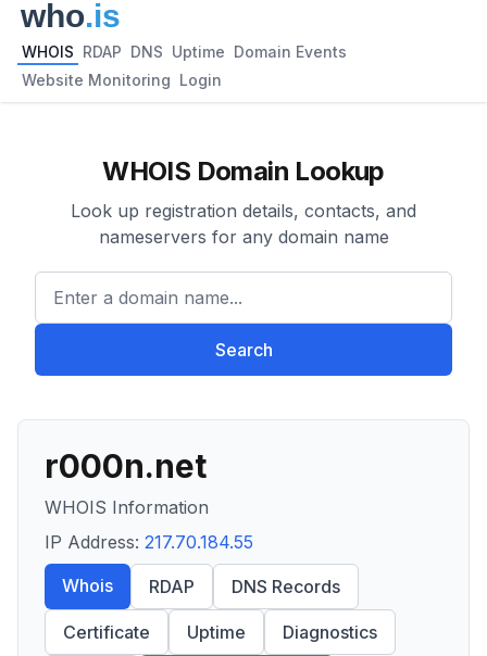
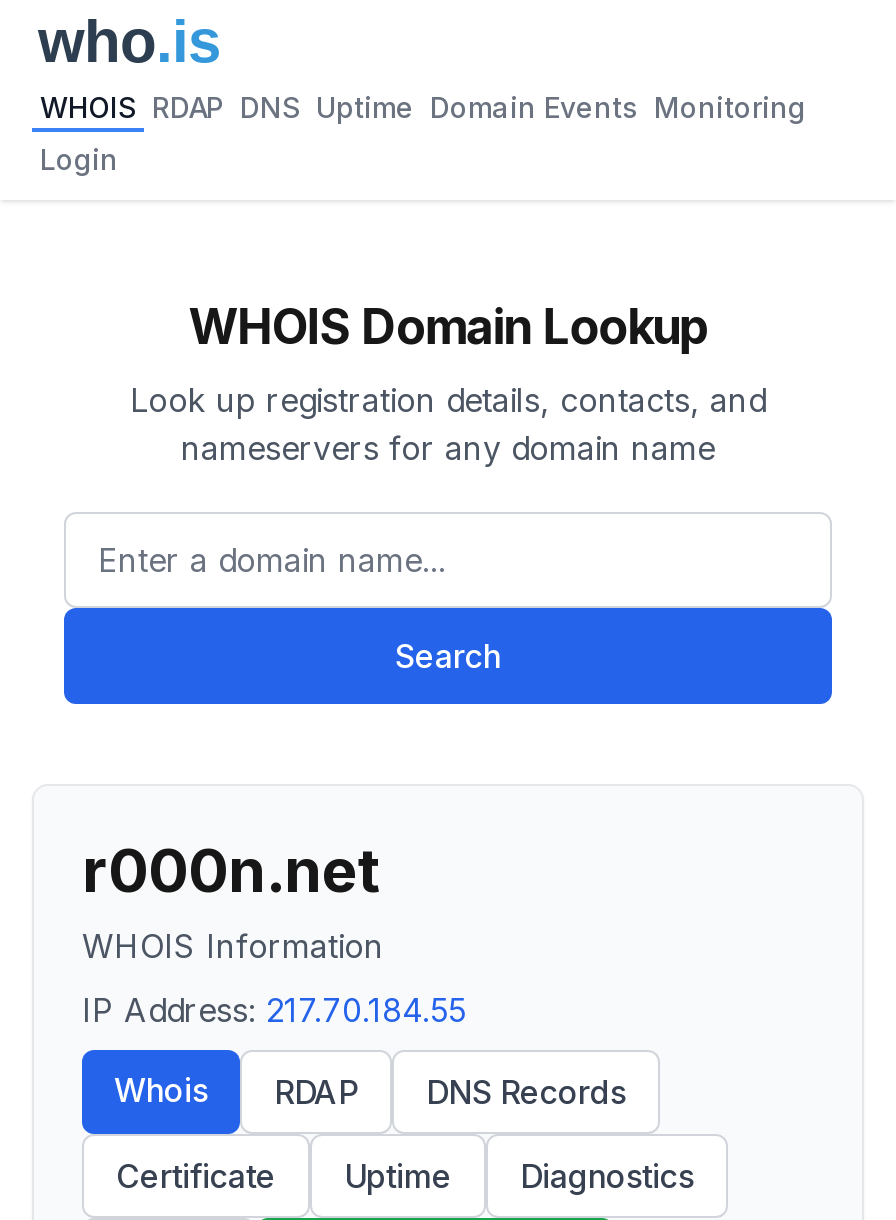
- WHOIS RDAP DNS Uptime Domain Events
+ WHOIS RDAP DNS Uptime Domain Events Monitoring

- Website Monitoring Login
+ Login
